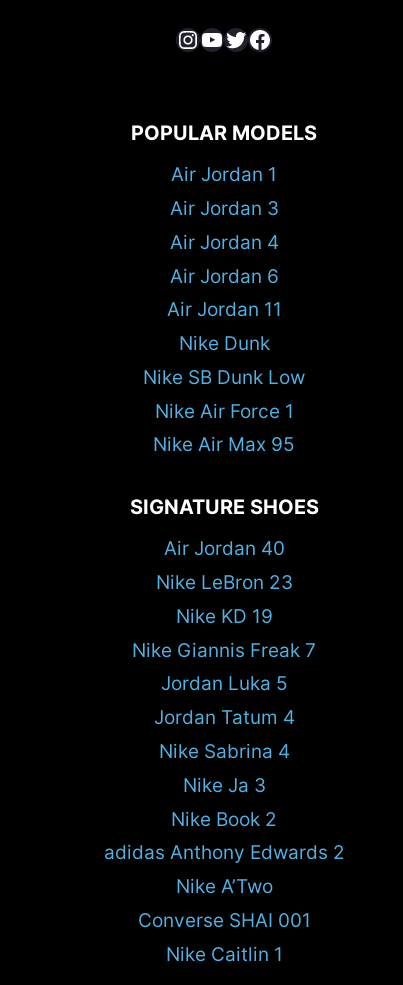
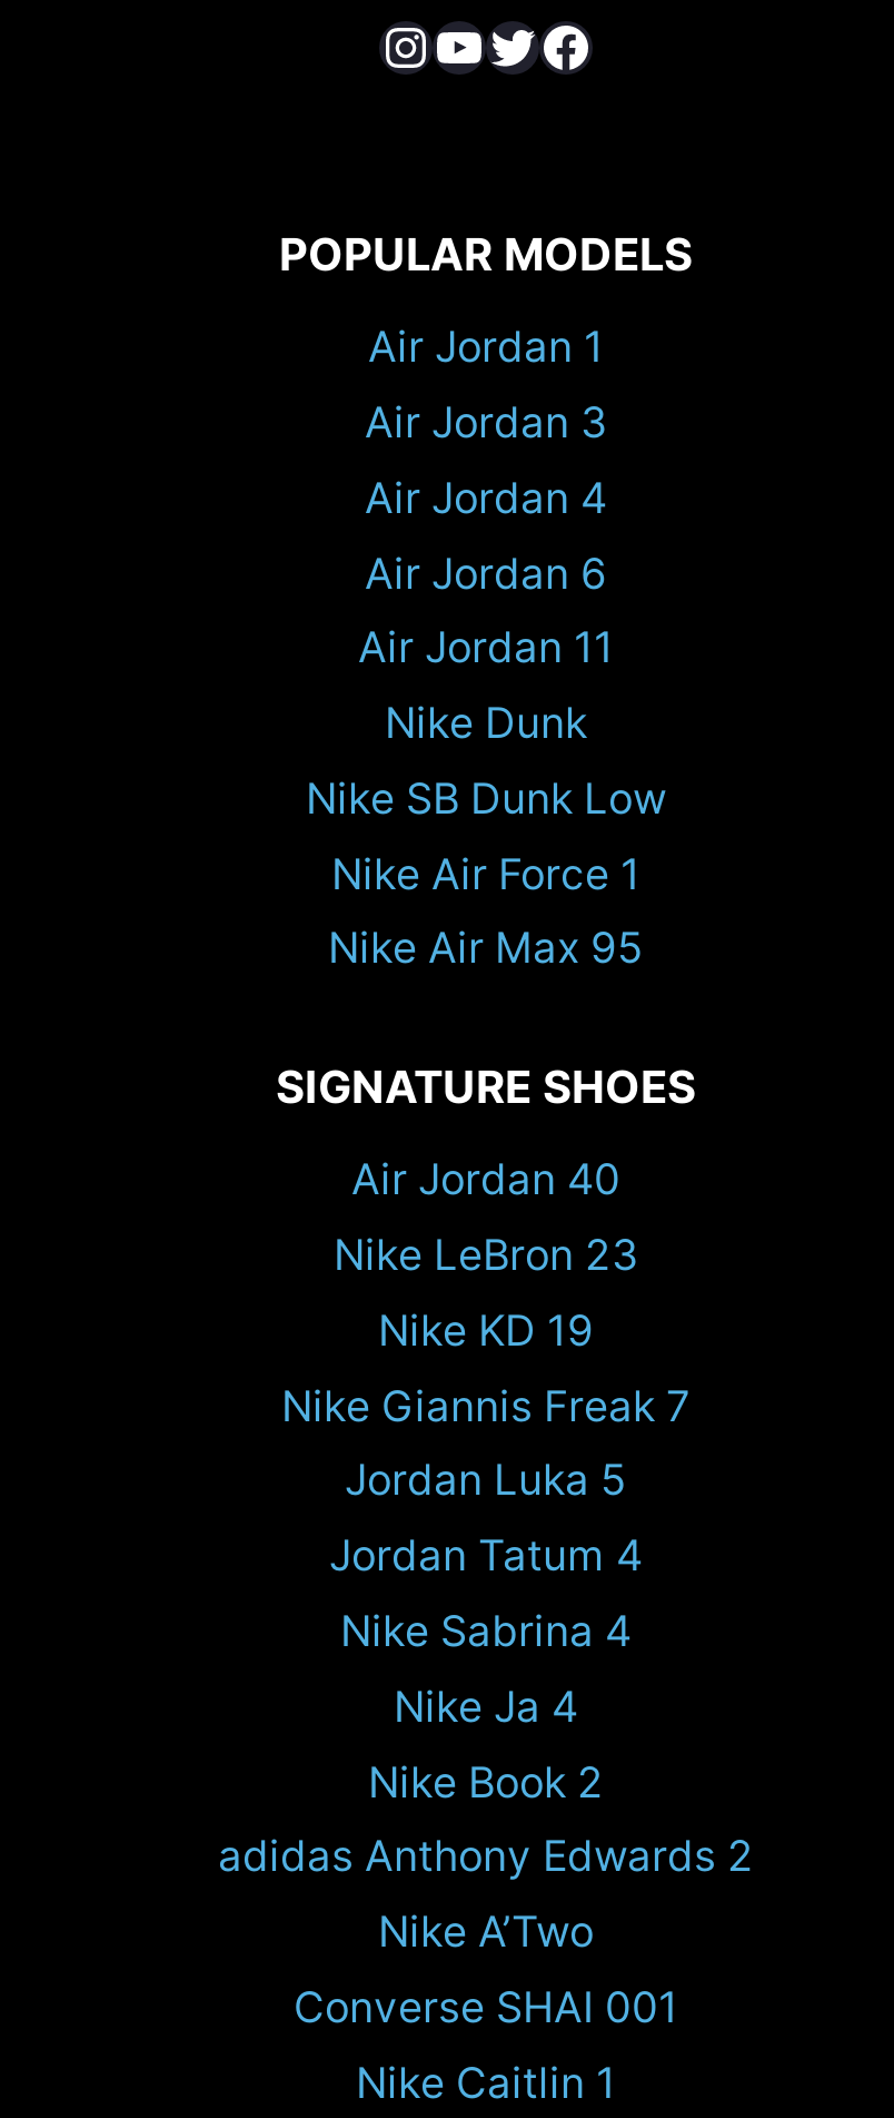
- Nike Ja 3
+ Nike Ja 4
